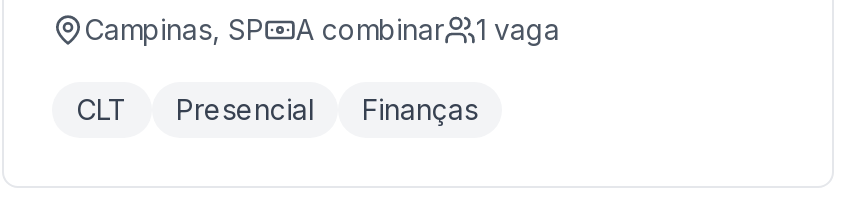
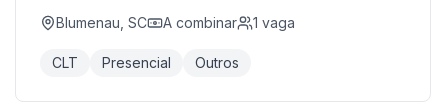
- Campinas, SP
+ Blumenau, SC

- Finanças
+ Outros
